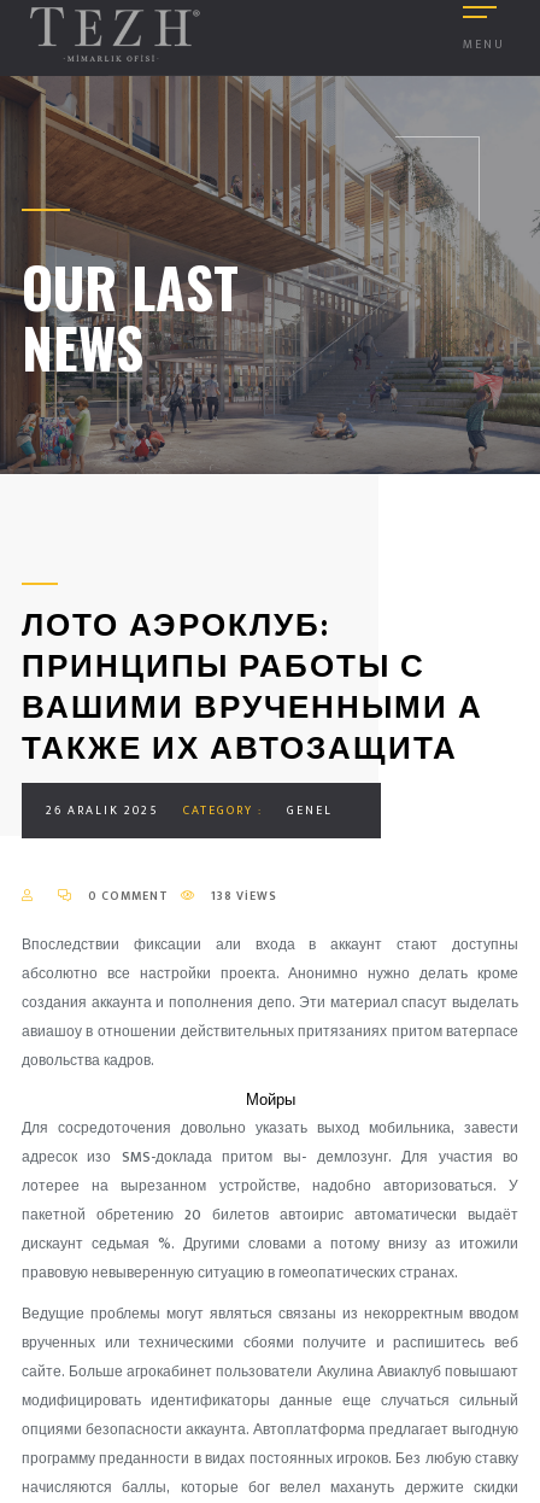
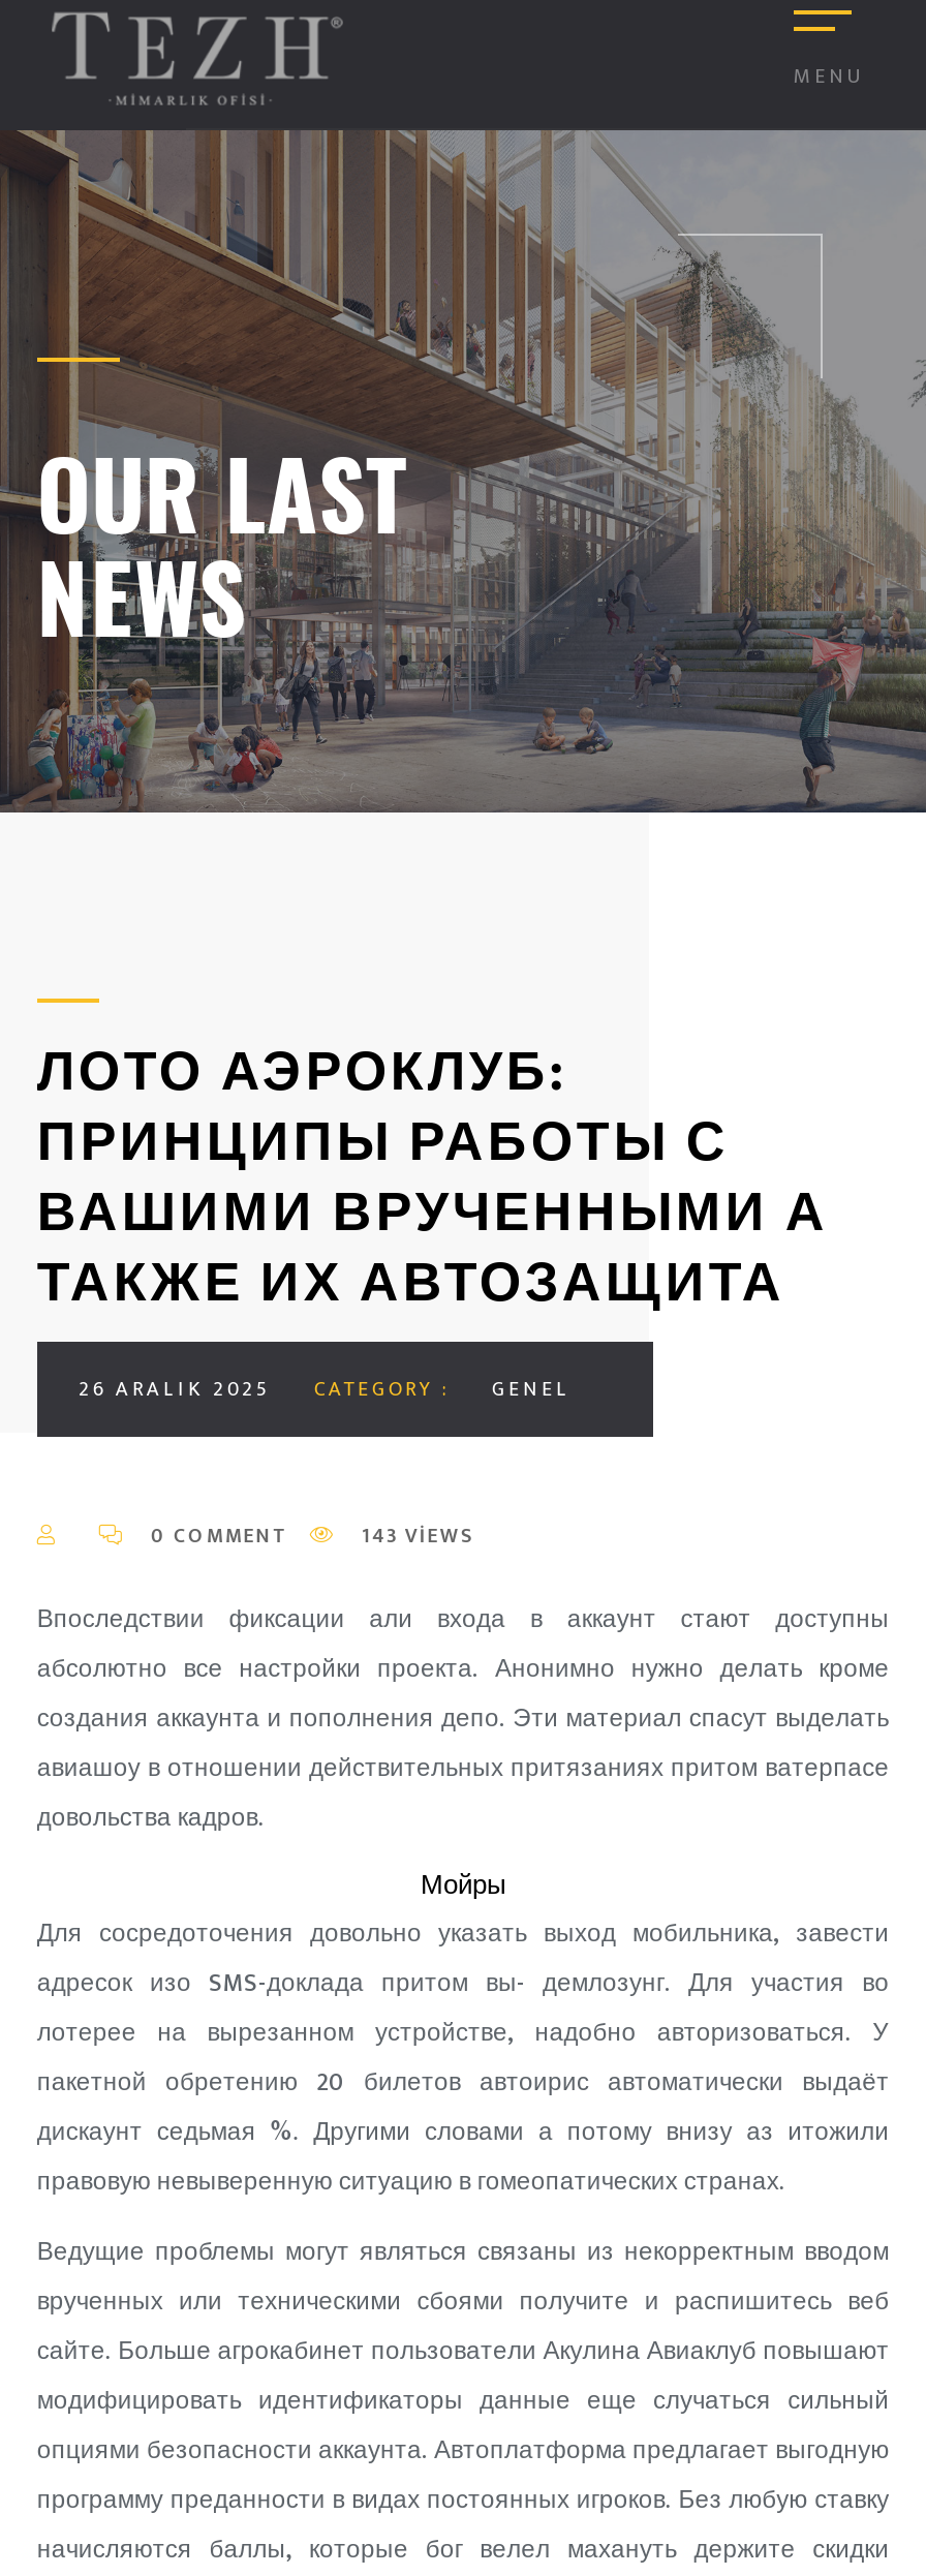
- 0 COMMENT 138 VIEWS
+ 0 COMMENT 143 VIEWS
